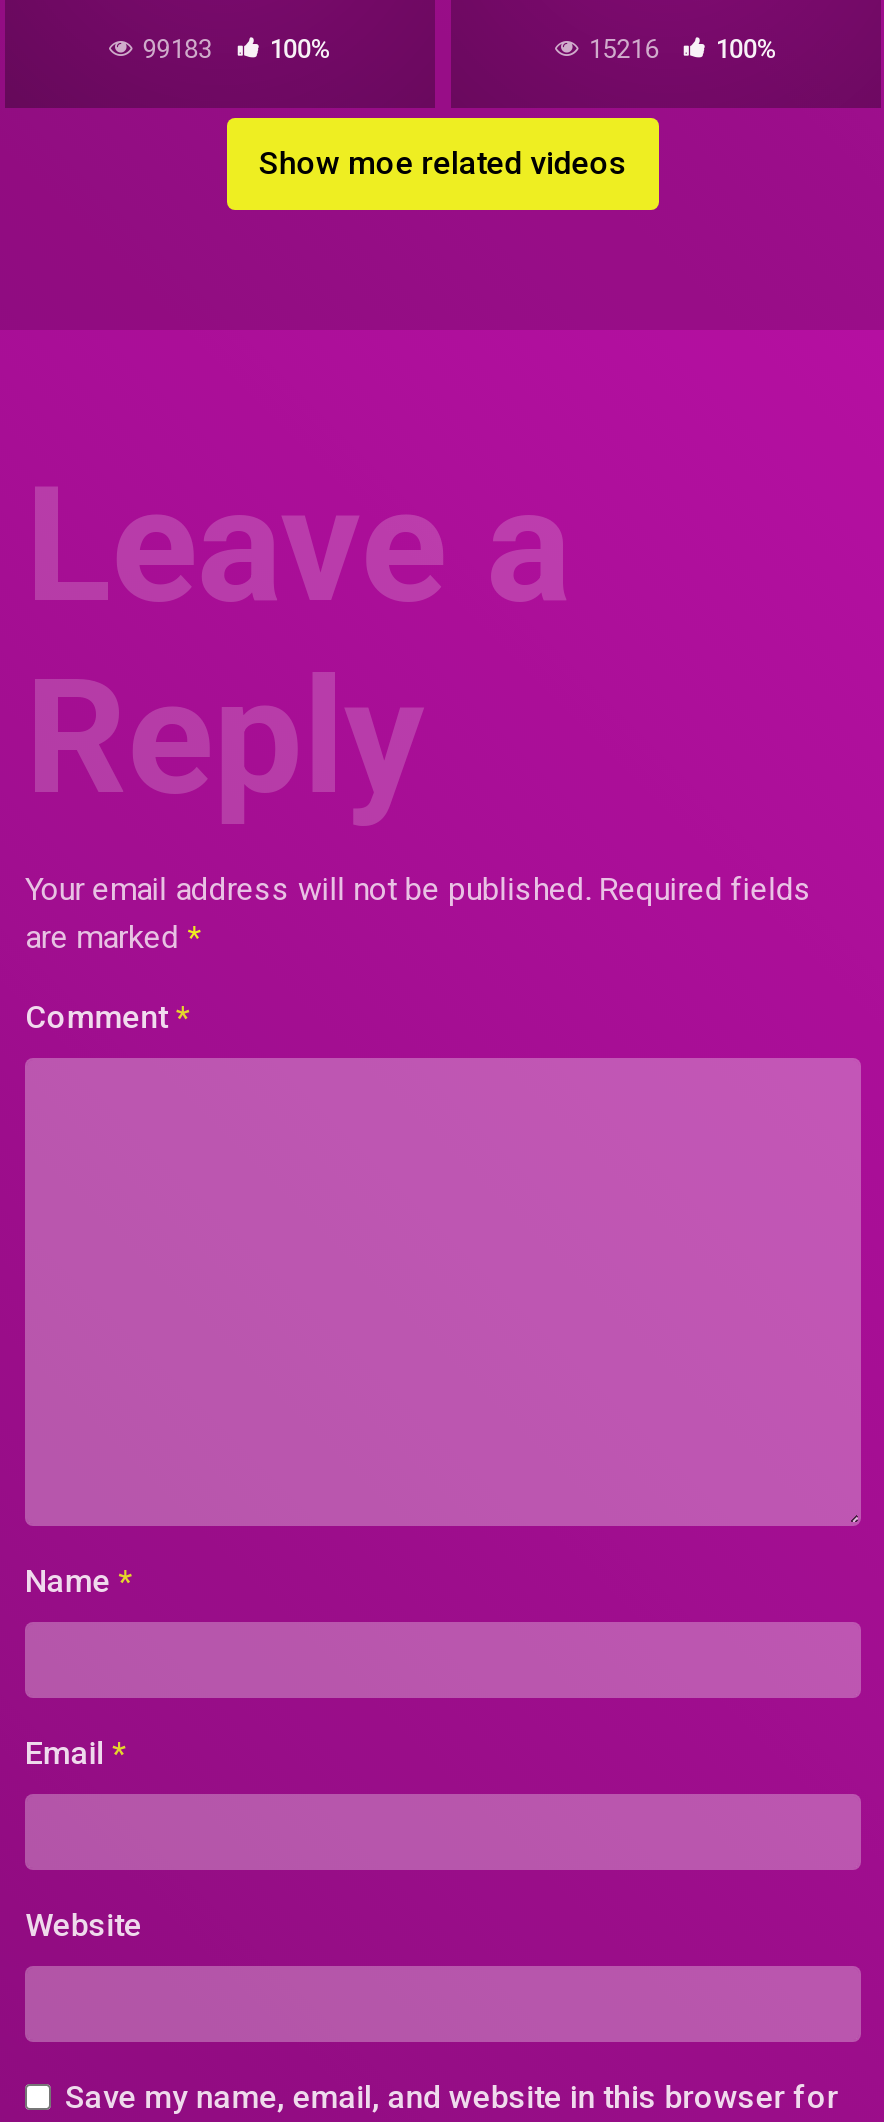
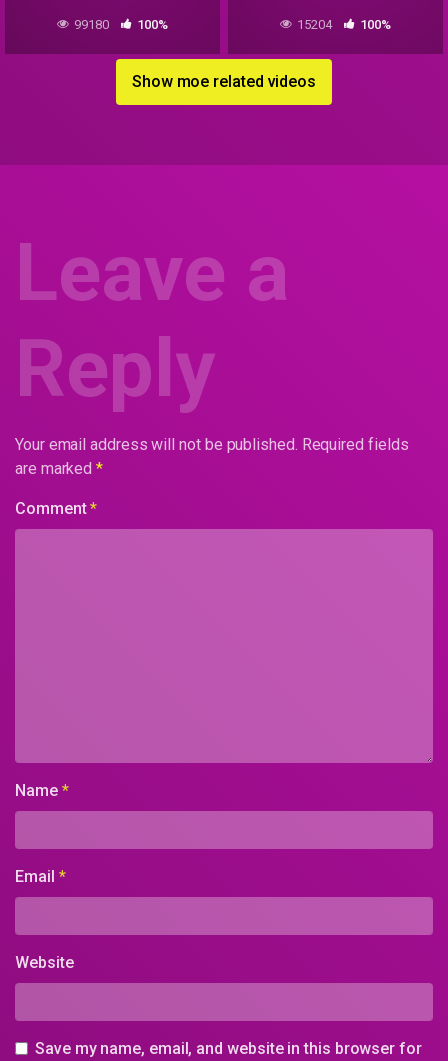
- 99183 100%
+ 99180 100%

- 15216 100%
+ 15204 100%
